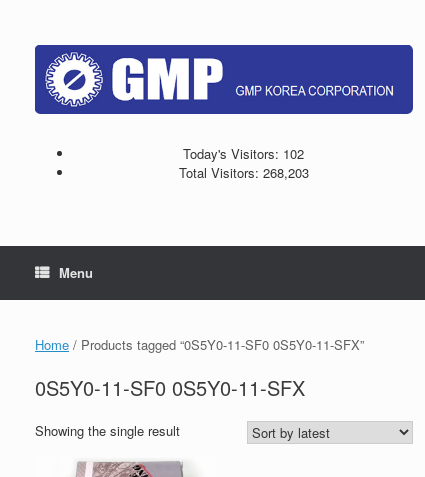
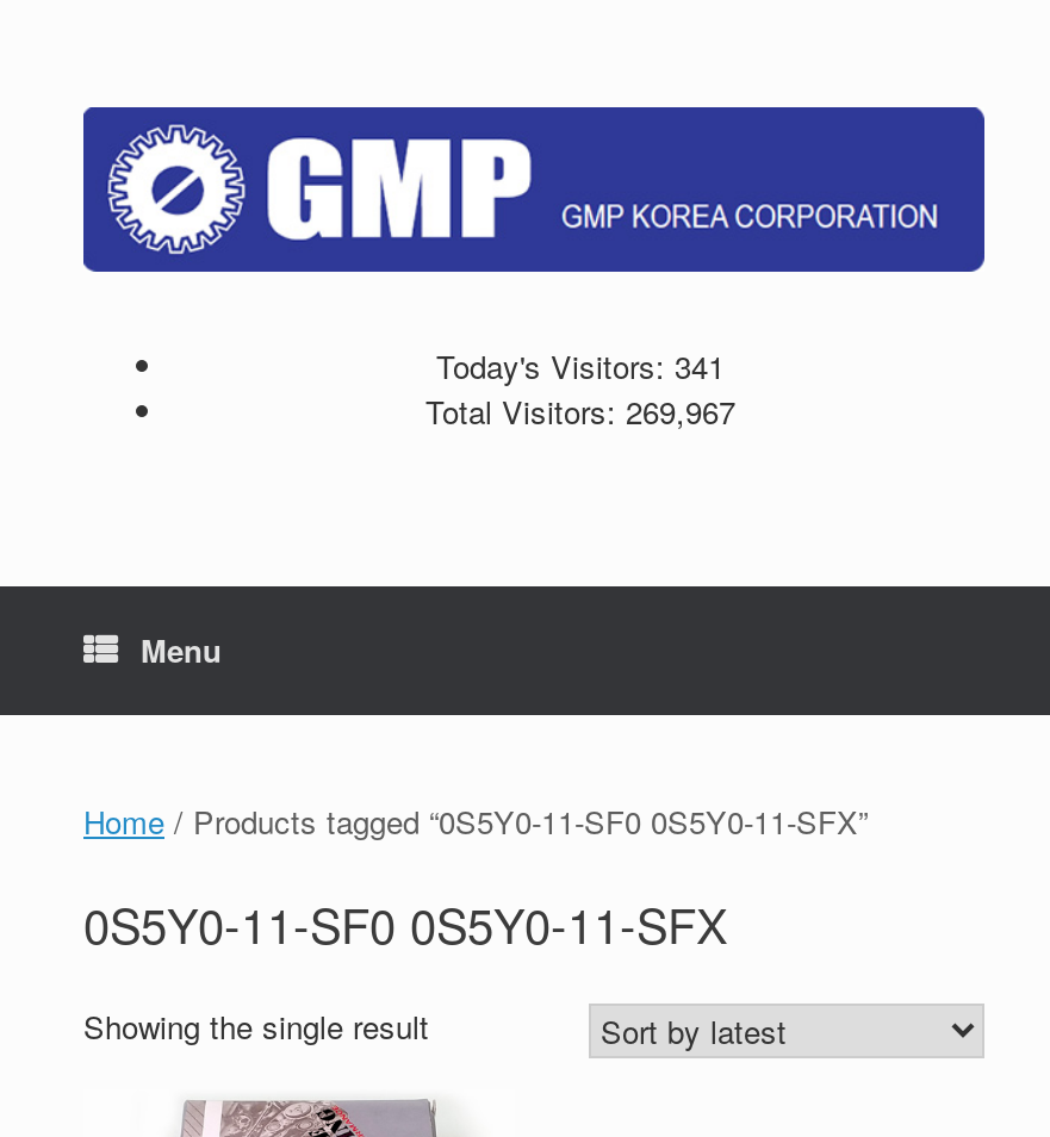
- Today's Visitors: 102
+ Today's Visitors: 341

- Total Visitors: 268,203
+ Total Visitors: 269,967
